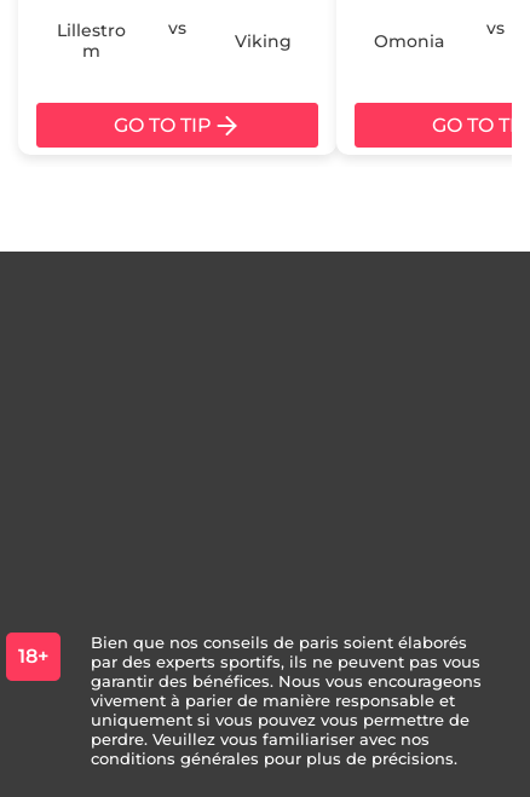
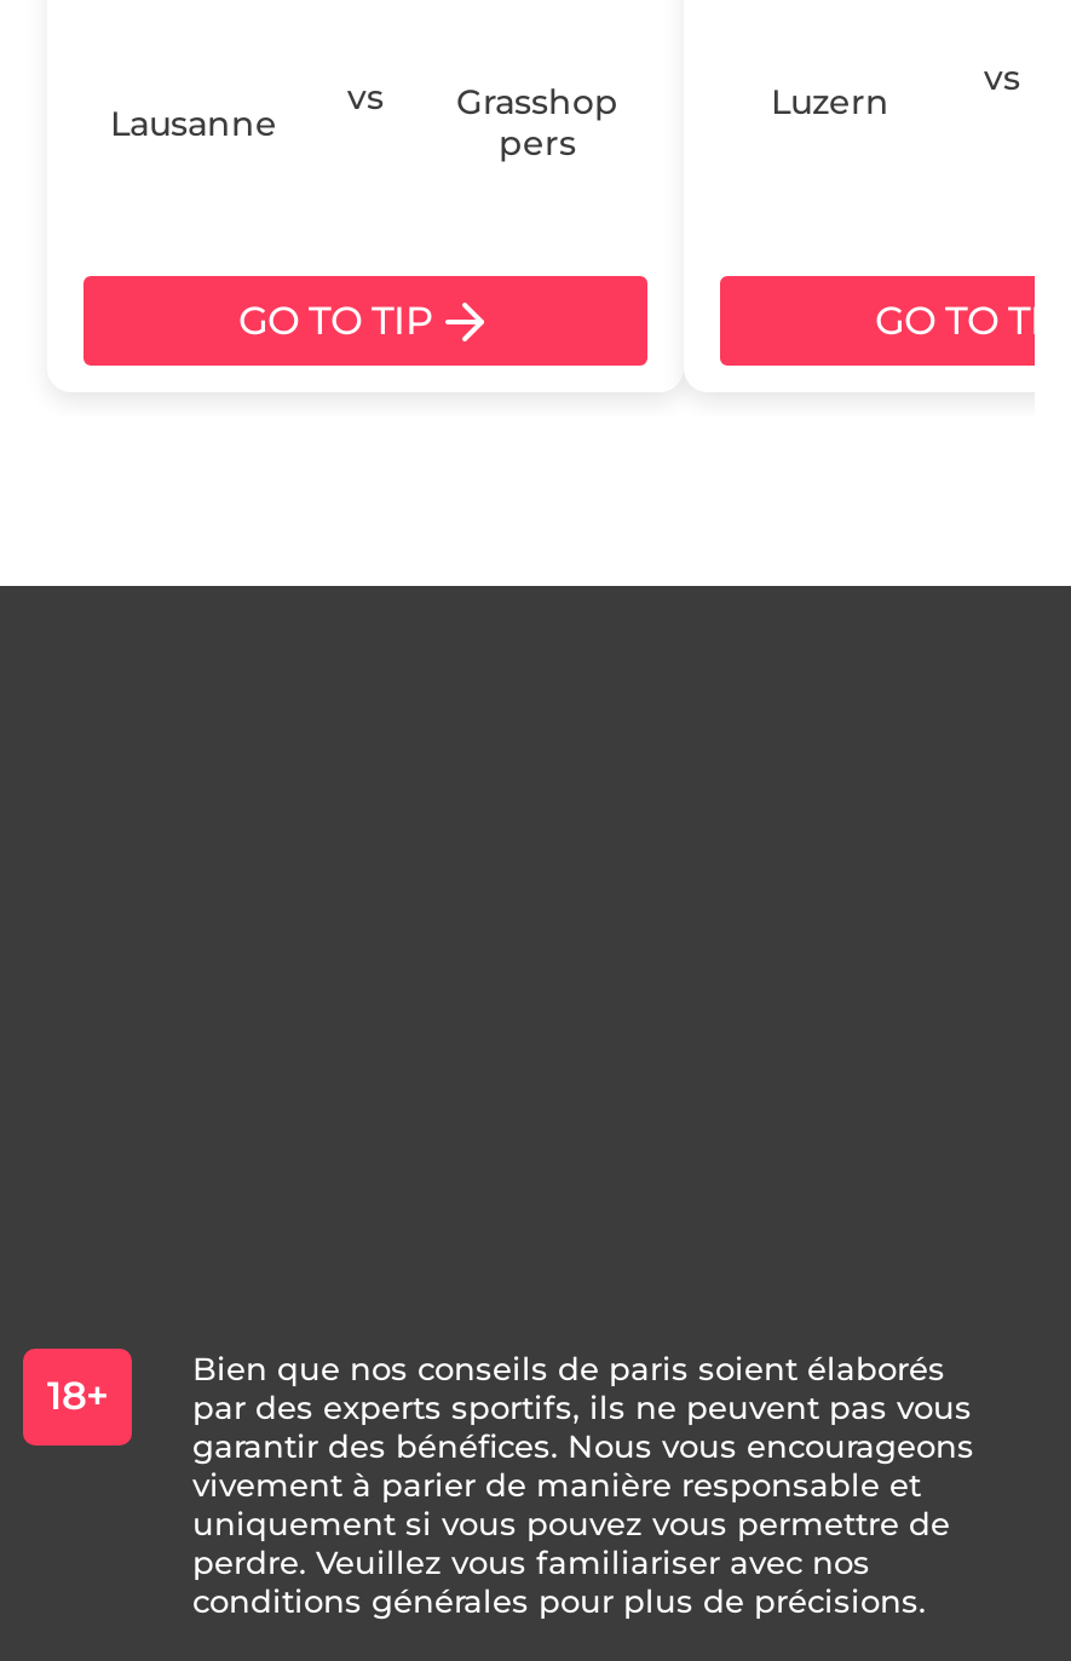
- Lillestro
- m
+ Lausanne

- Viking
+ Grasshop
+ pers

- Omonia
+ Luzern
